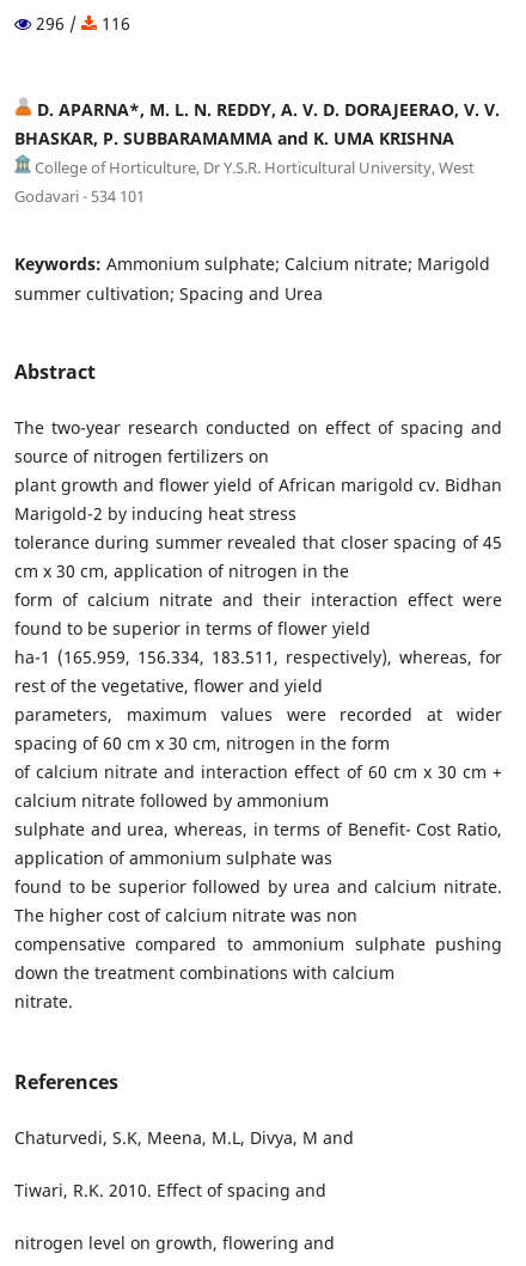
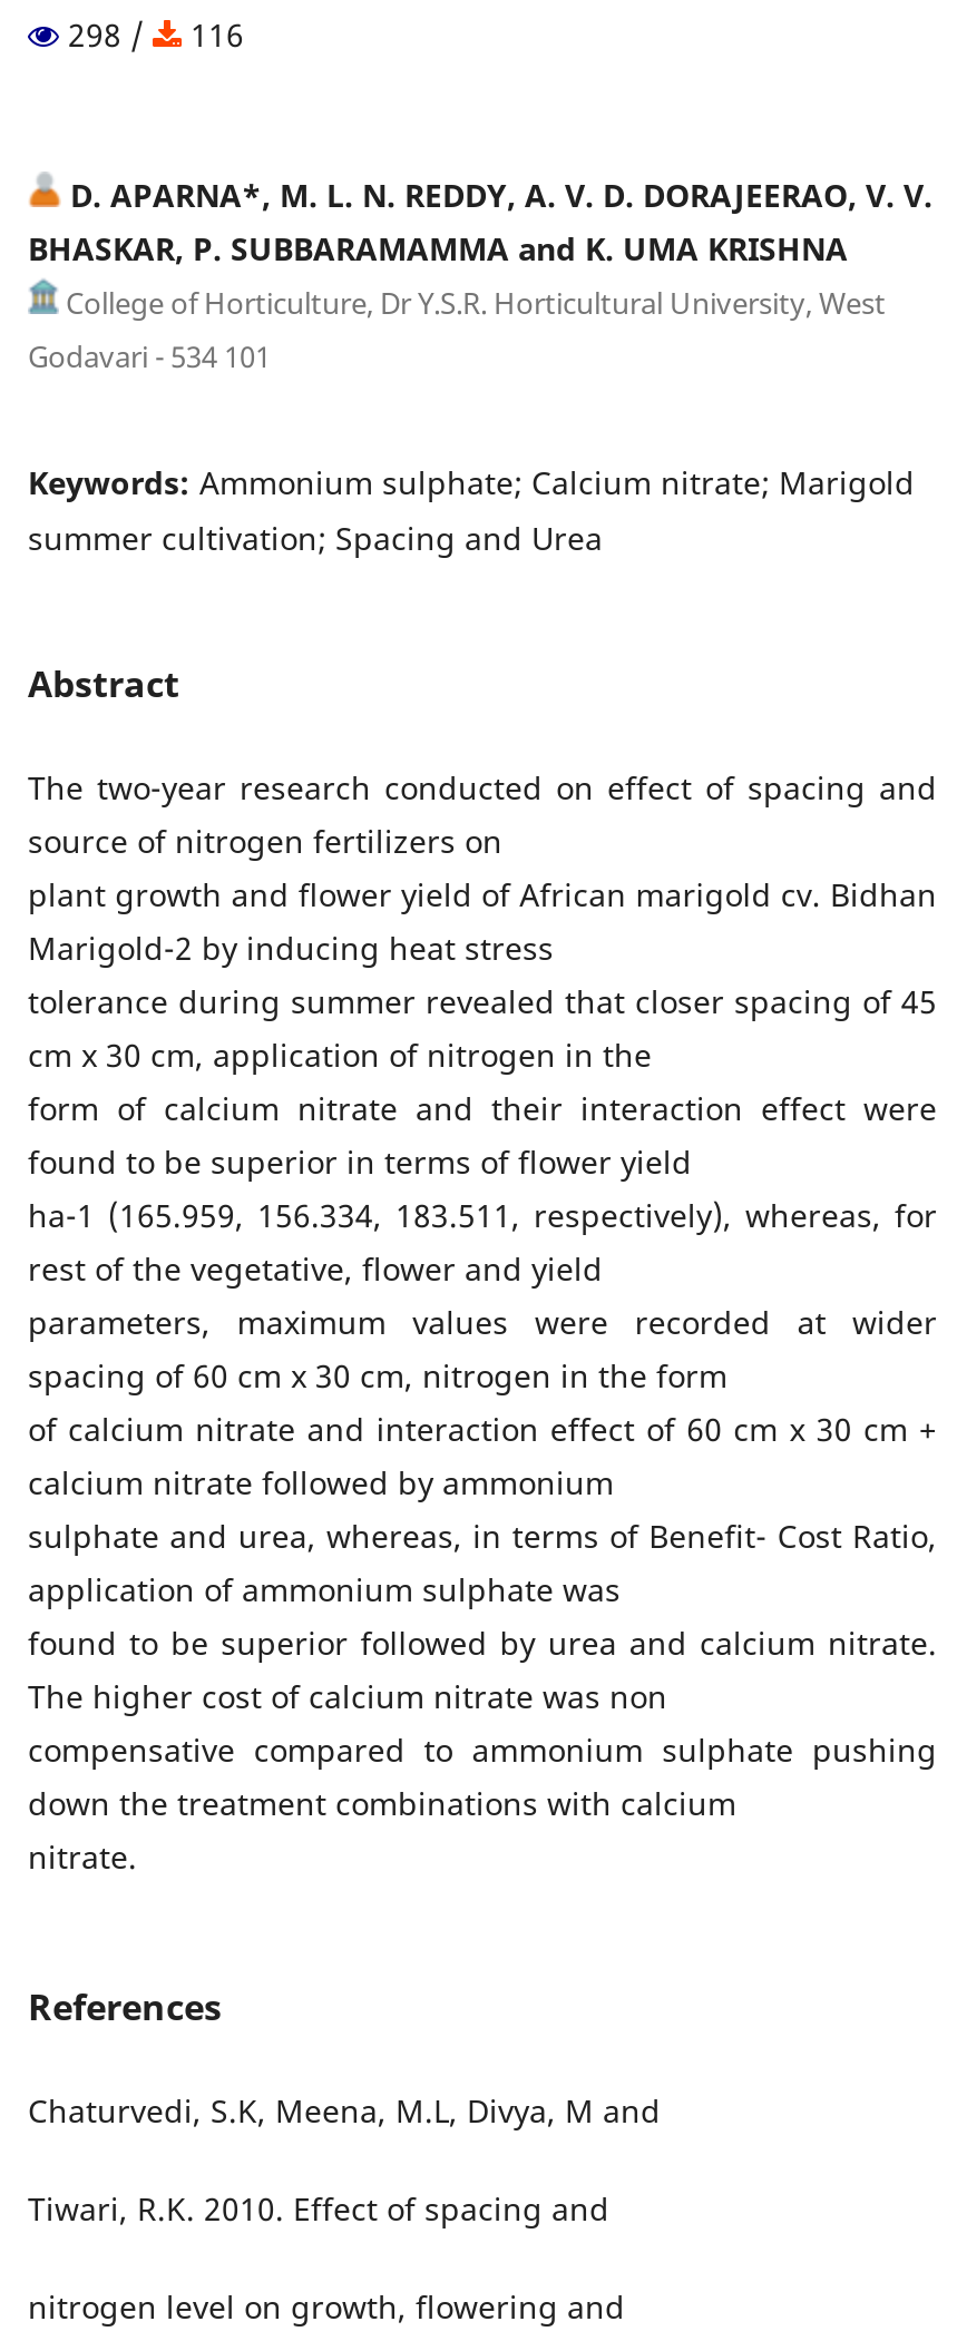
- 296 / 116
+ 298 / 116
